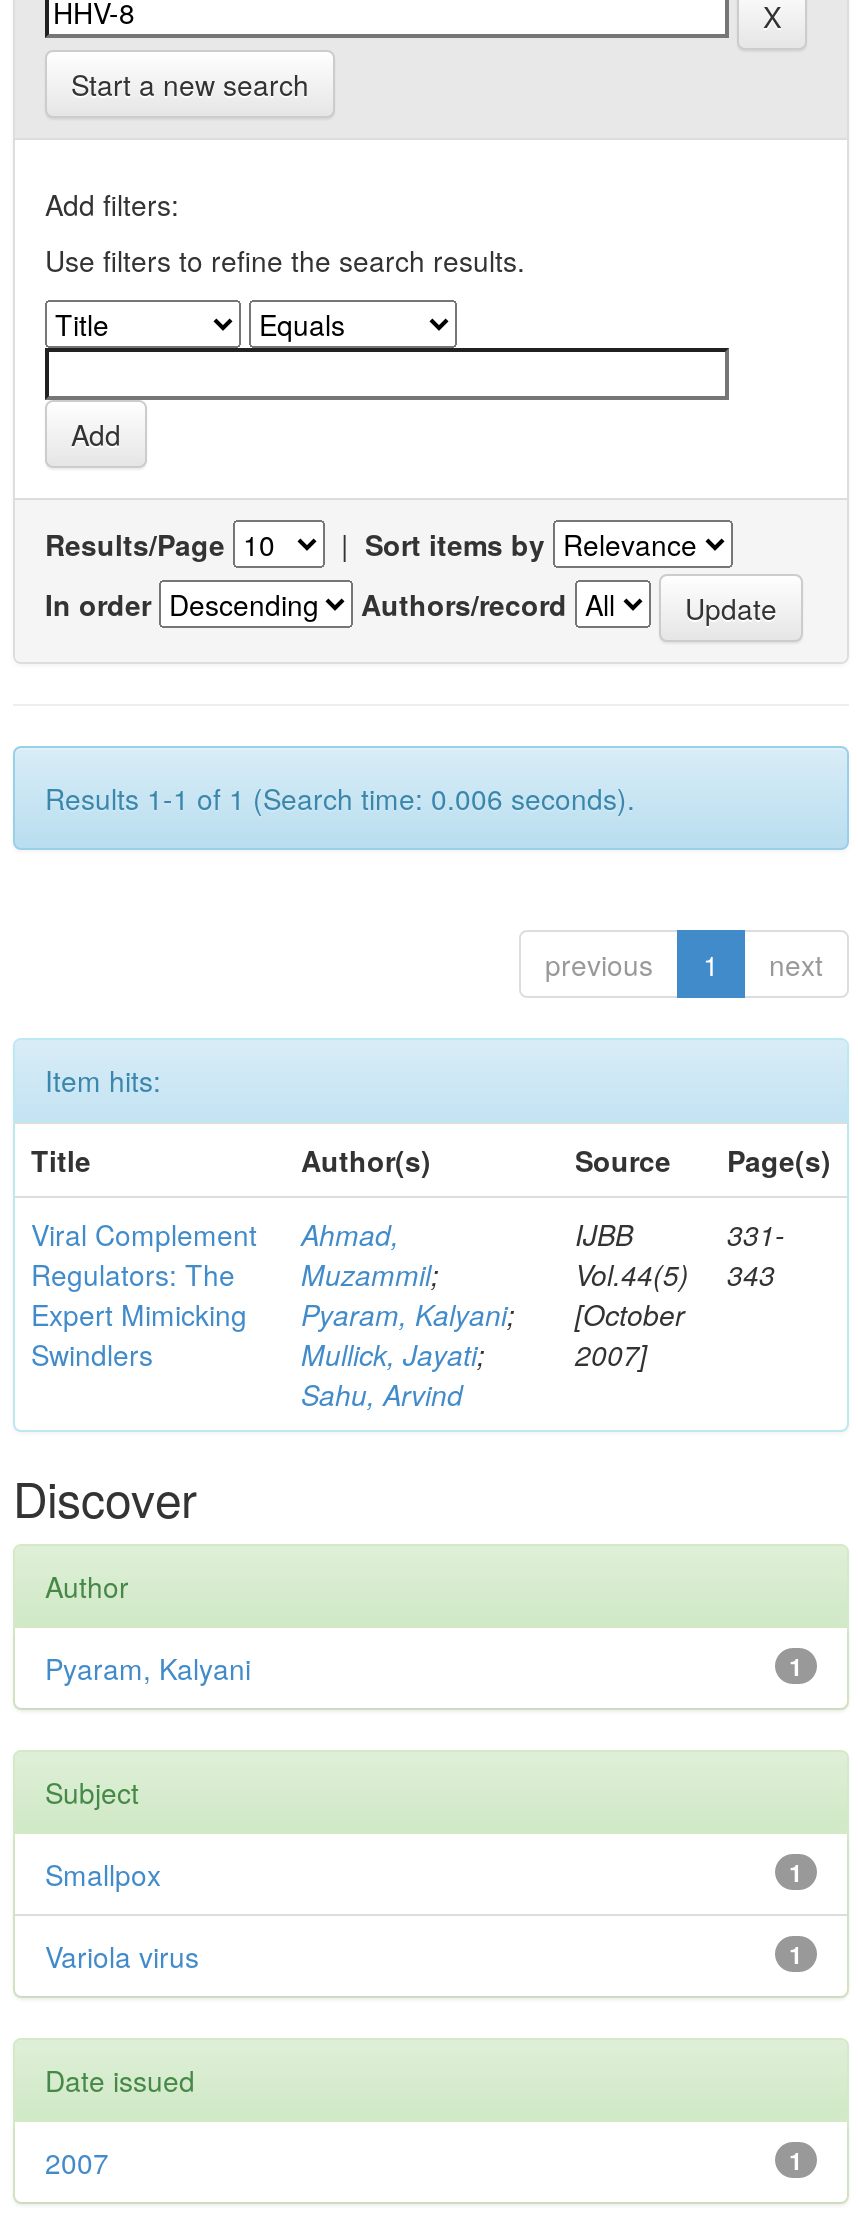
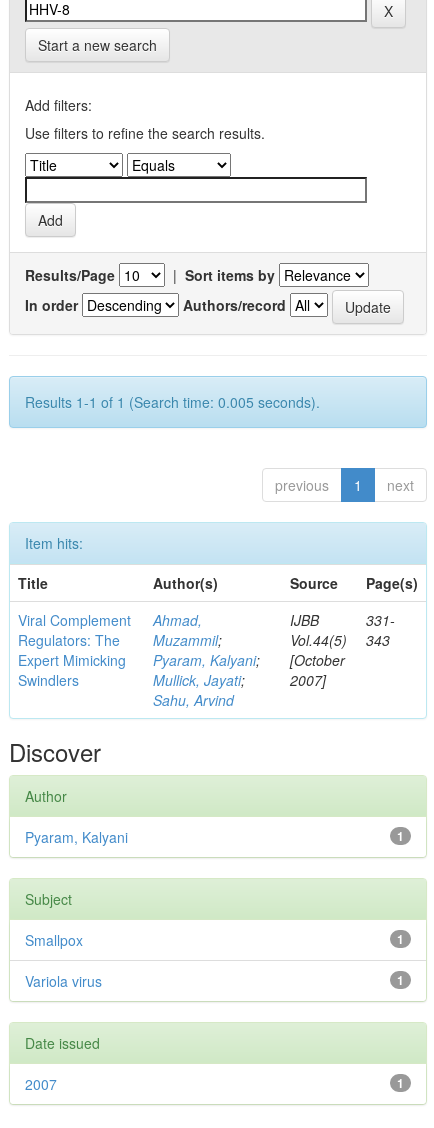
- Results 1-1 of 1 (Search time: 0.006 seconds).
+ Results 1-1 of 1 (Search time: 0.005 seconds).
